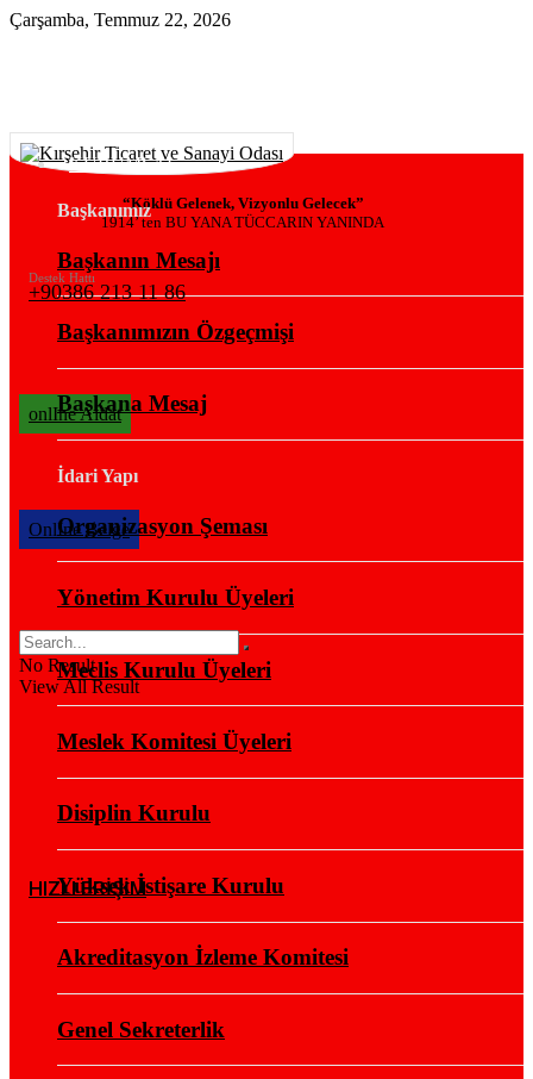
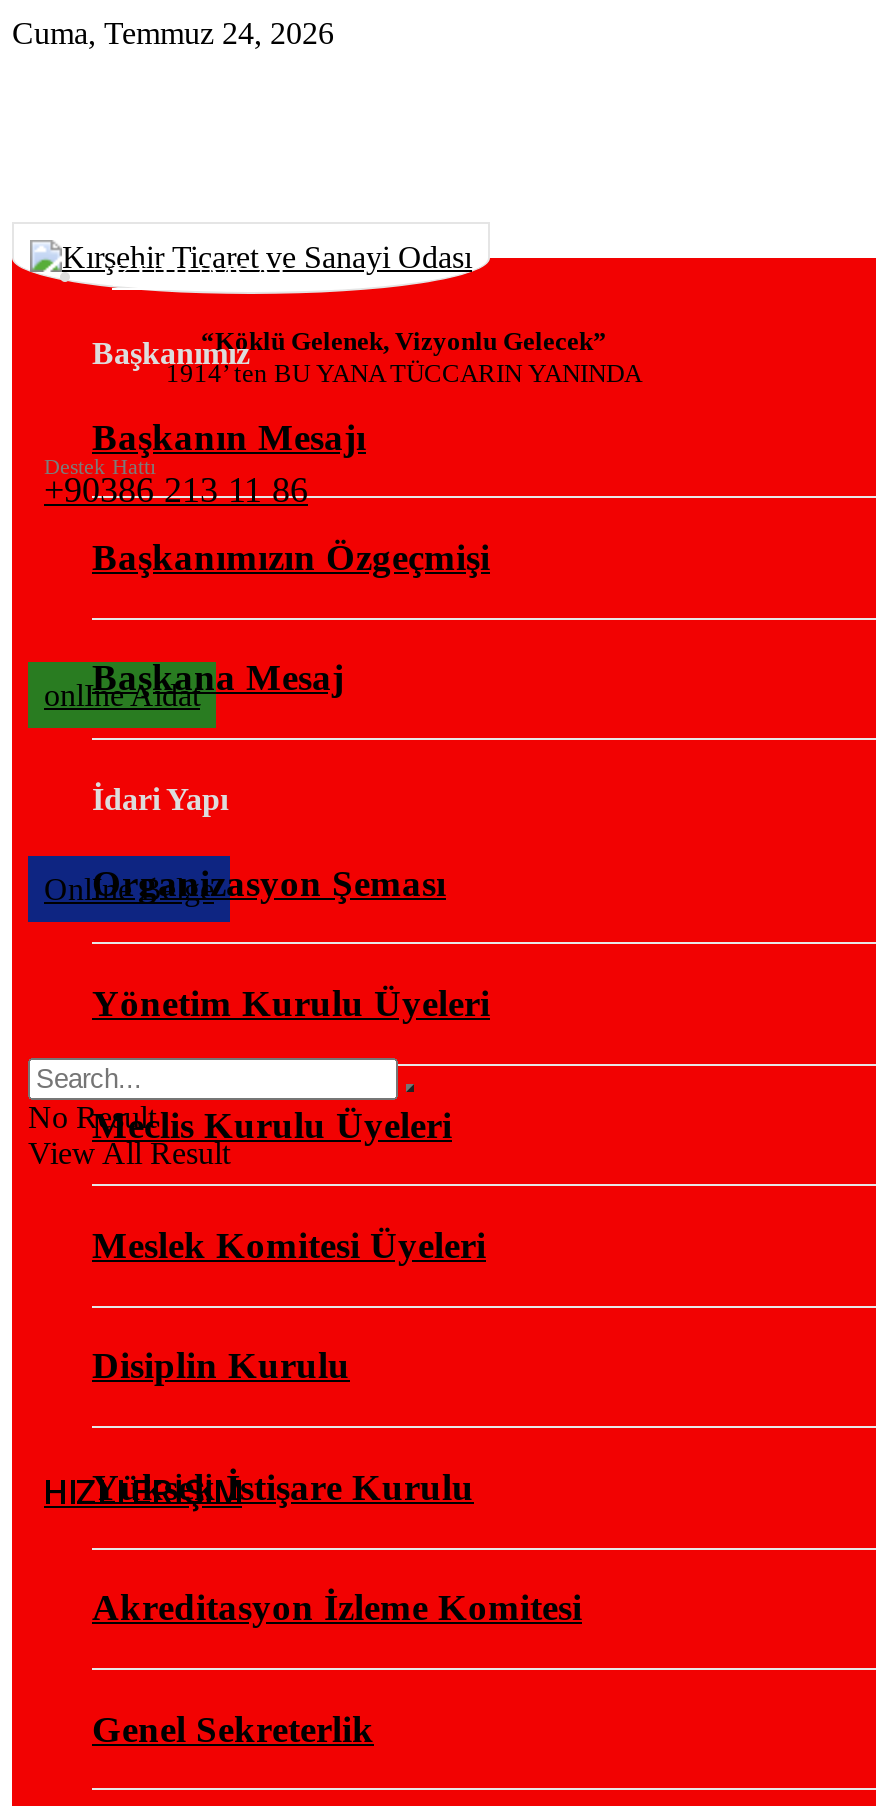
- Çarşamba, Temmuz 22, 2026
+ Cuma, Temmuz 24, 2026
